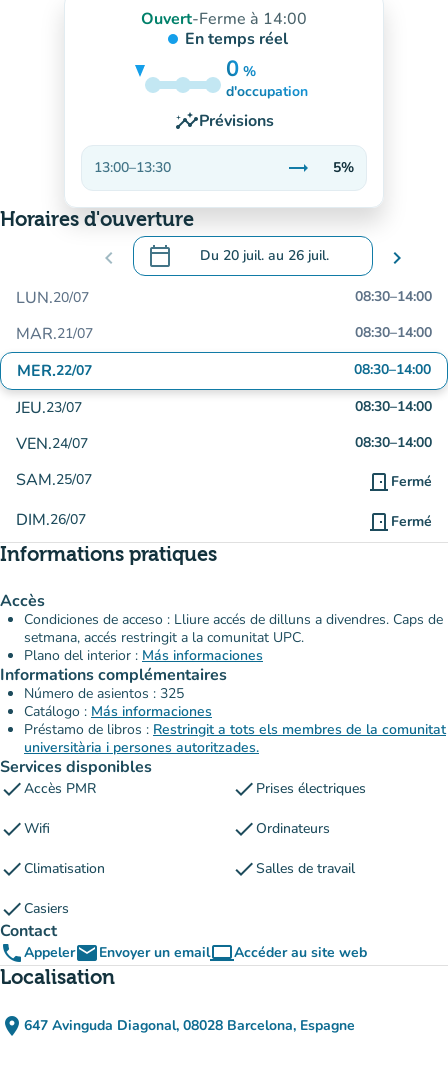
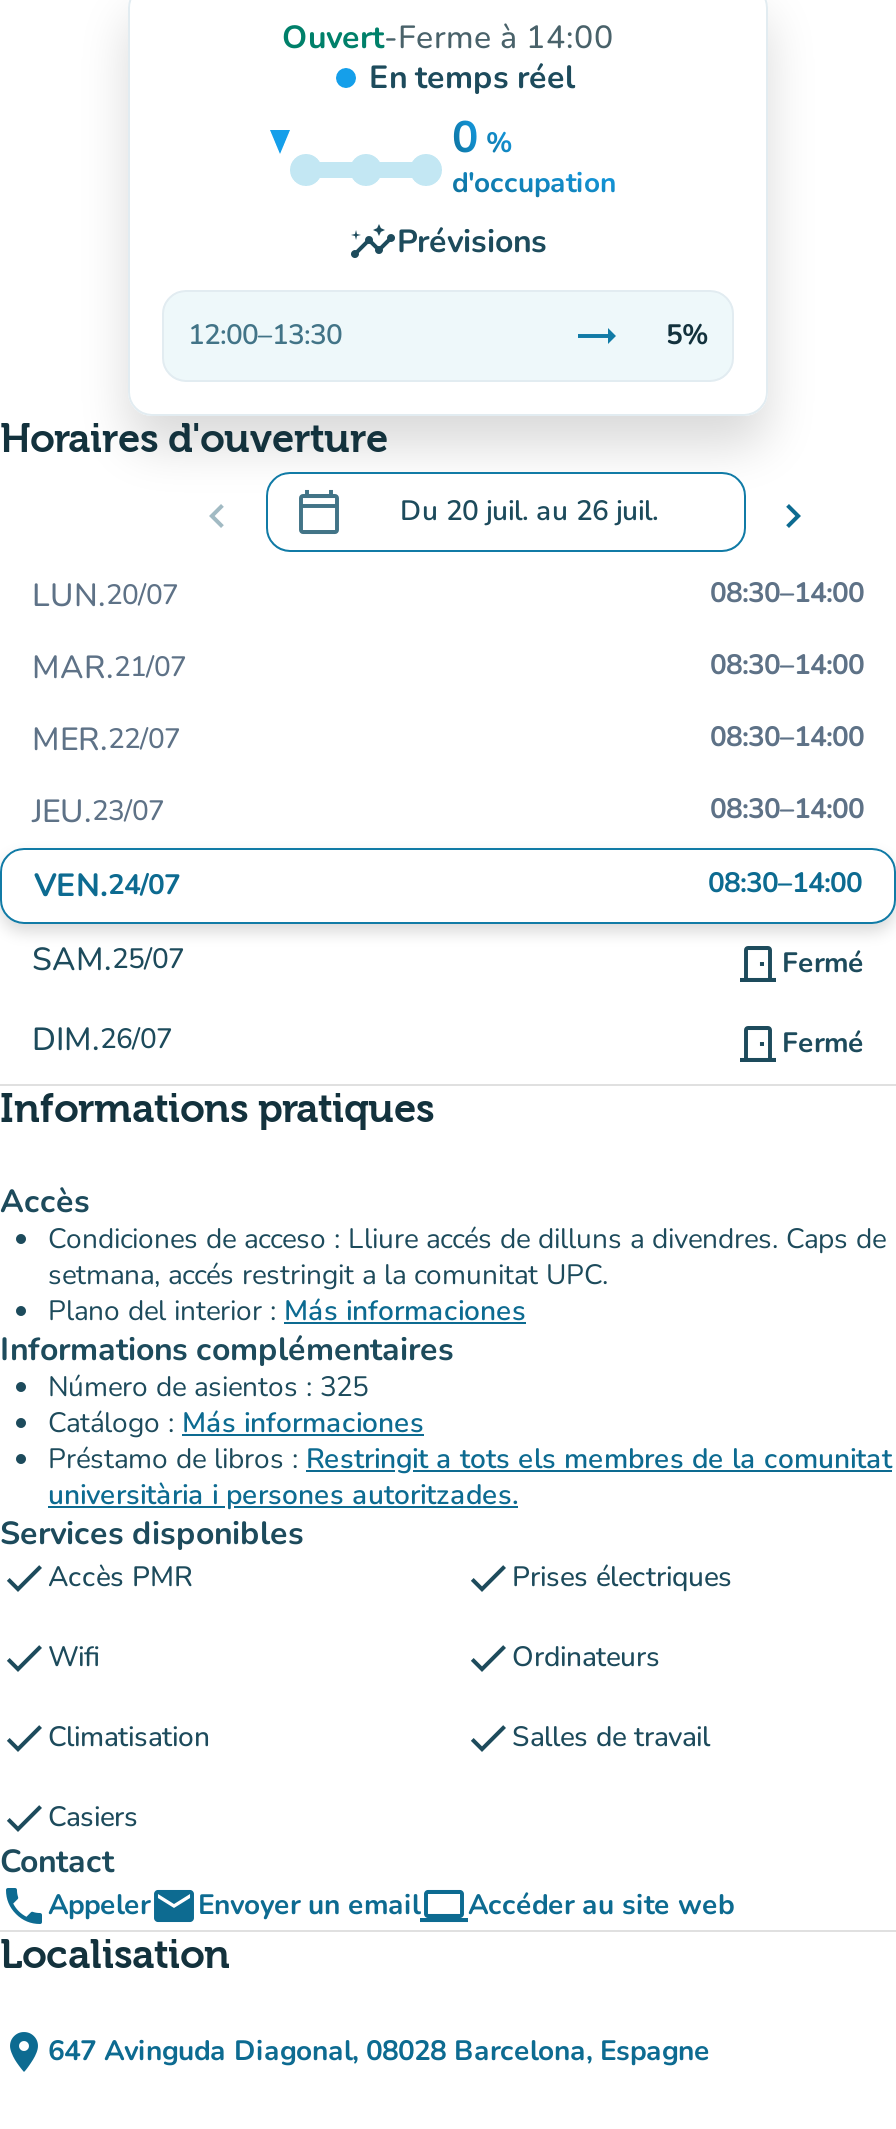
- 13:00–13:30
+ 12:00–13:30

moved down: [image]
